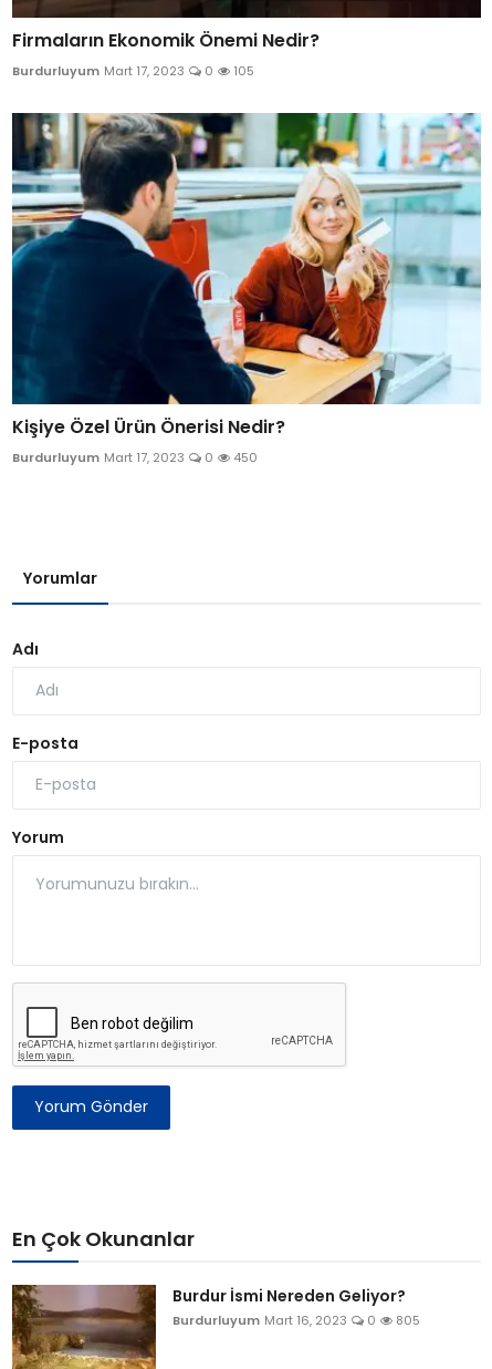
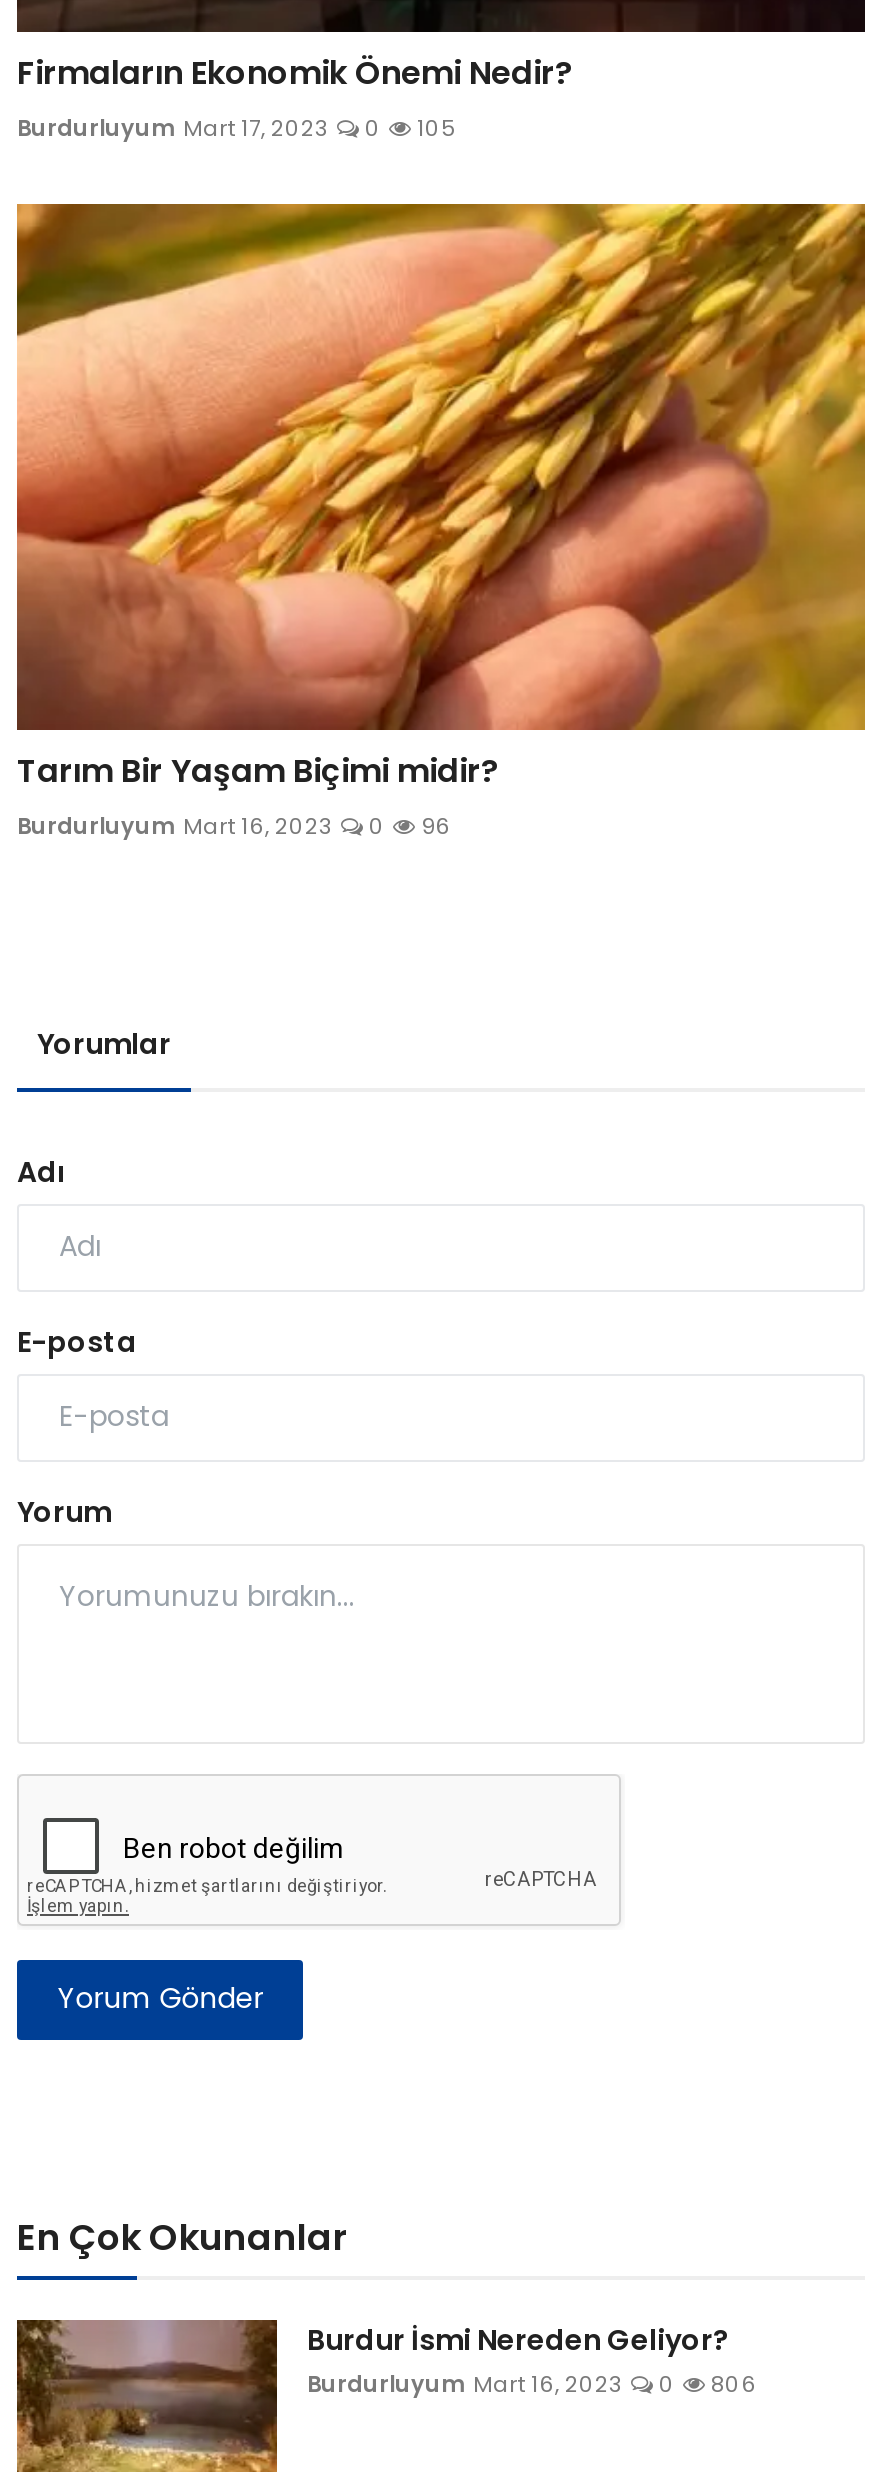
- [image]
- Kişiye Özel Ürün Önerisi Nedir?
- Burdurluyum Mart 17, 2023
+ [image]
+ Tarım Bir Yaşam Biçimi midir?
+ Burdurluyum Mart 16, 2023

- 450
+ 96

- Burdurluyum Mart 16, 2023 0 805
+ Burdurluyum Mart 16, 2023 0 806
